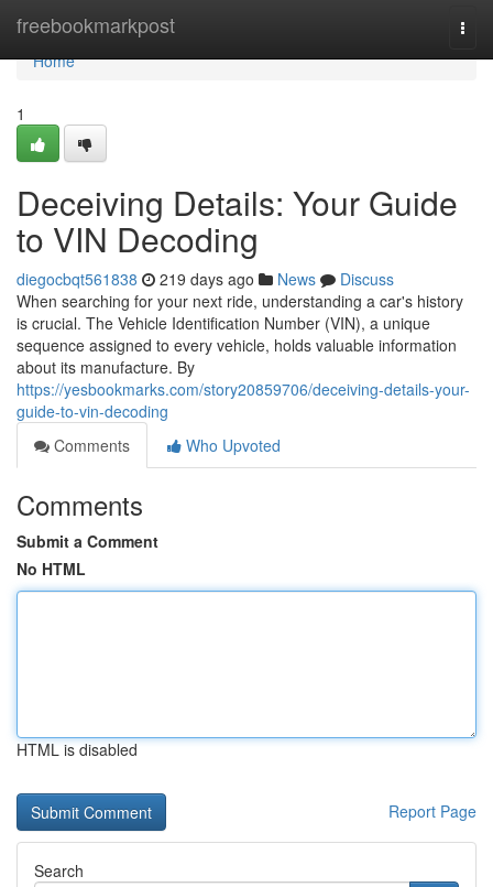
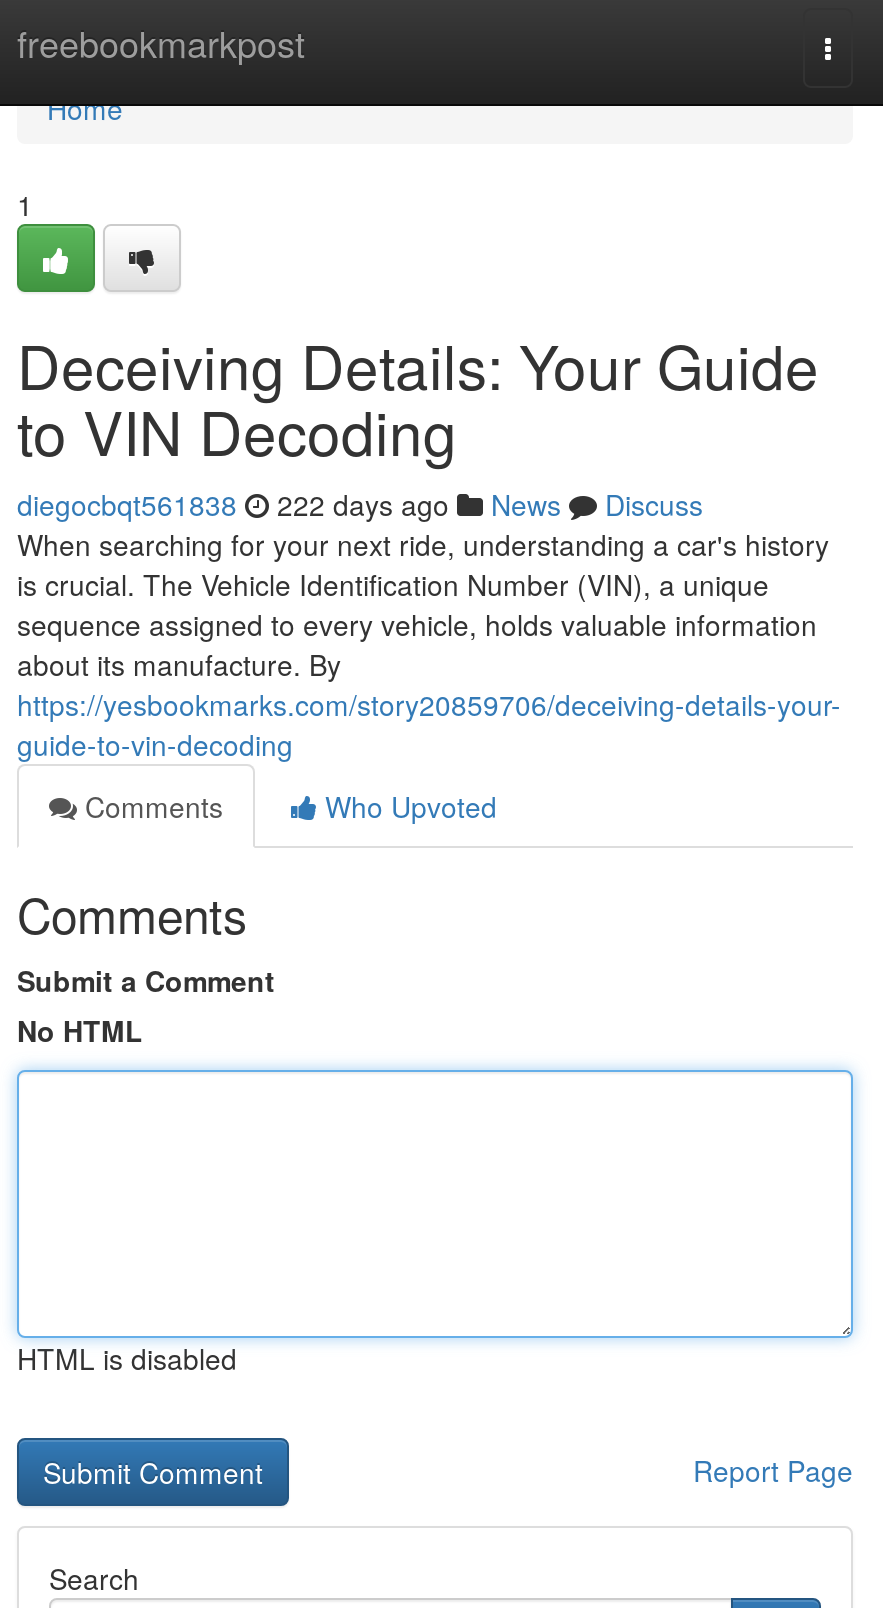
- diegocbqt561838 219 days ago News Discuss
+ diegocbqt561838 222 days ago News Discuss
